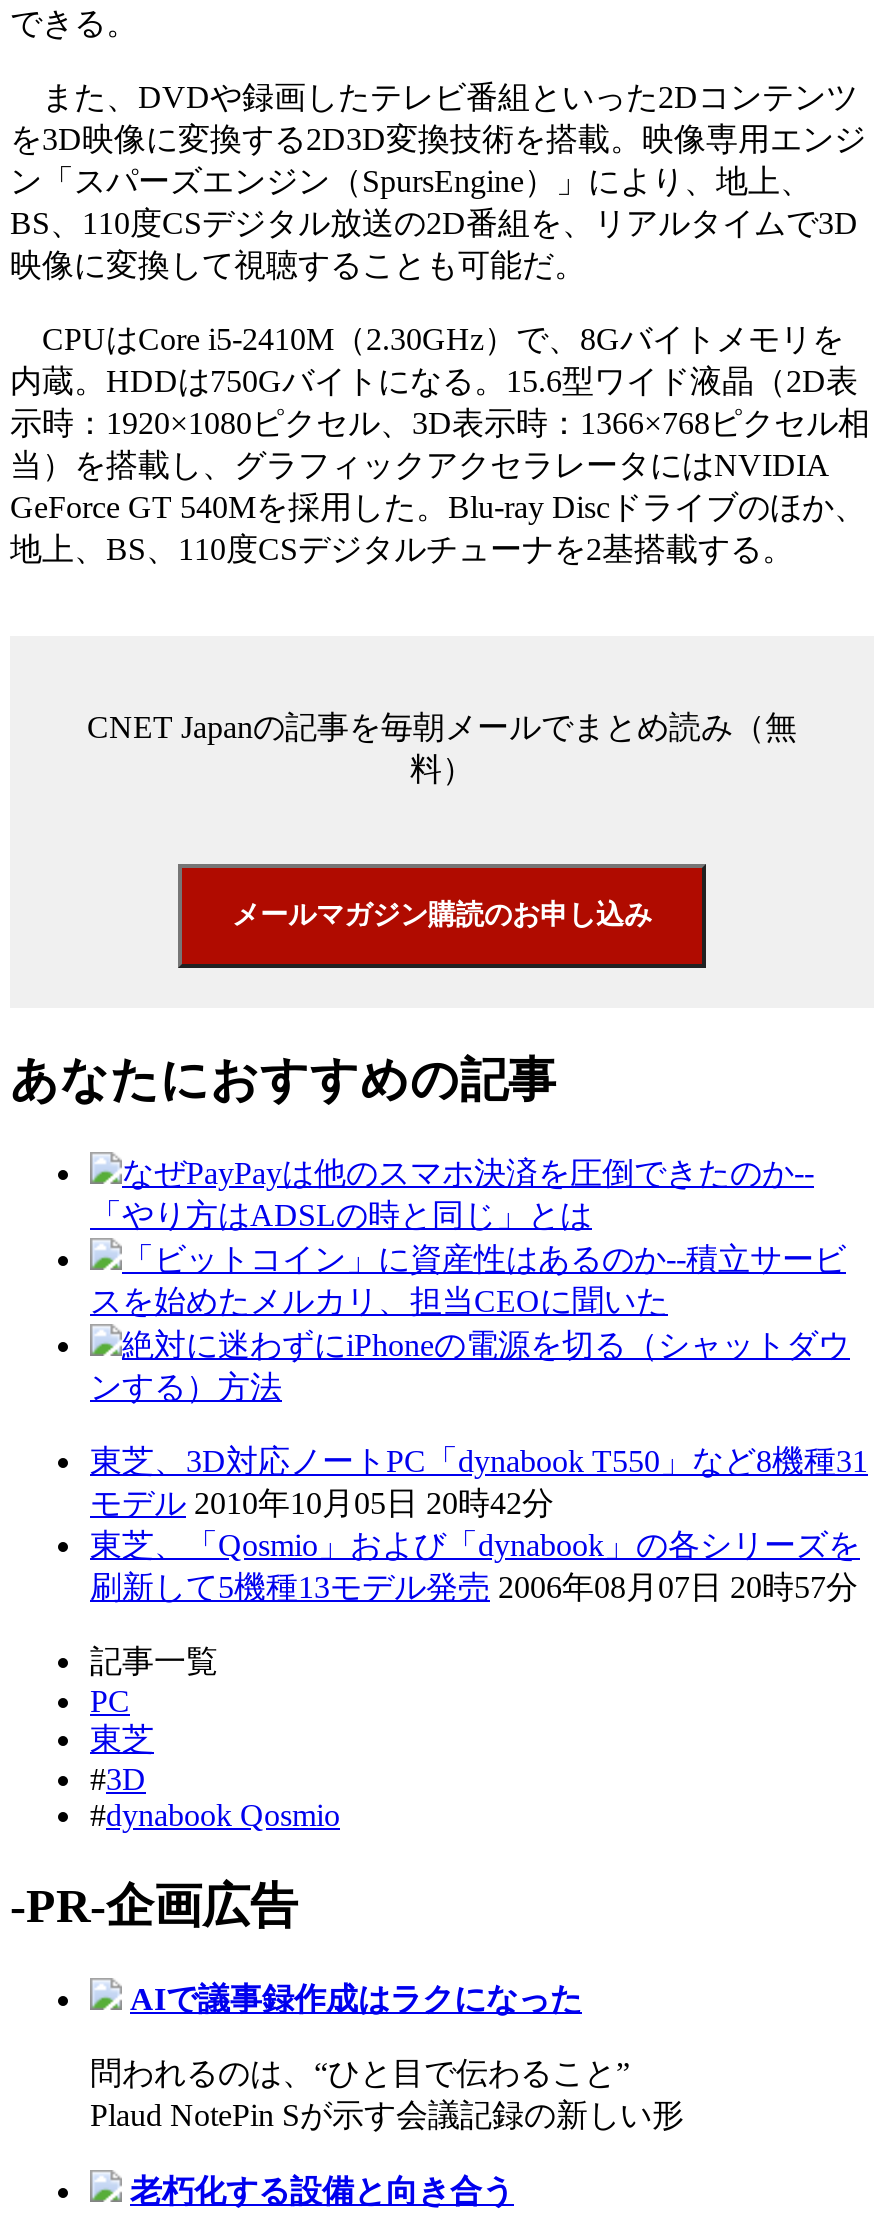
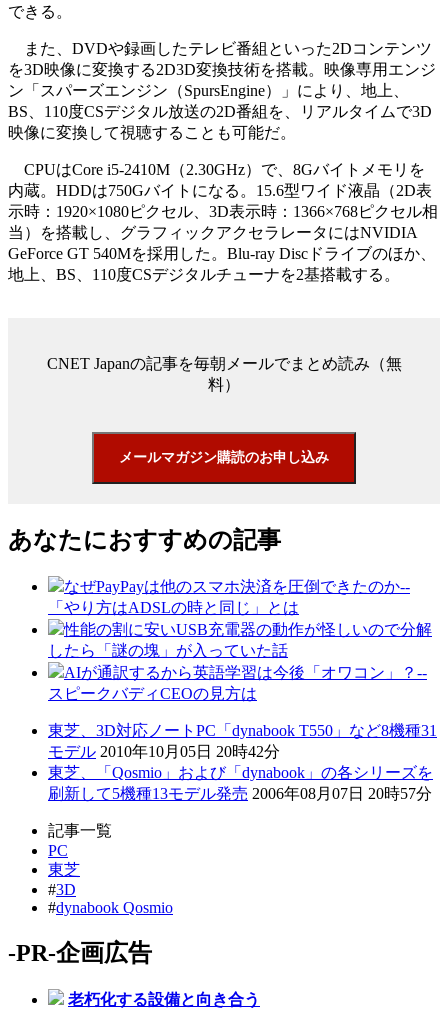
- 「ビットコイン」に資産性はあるのか--積立サービ
- スを始めたメルカリ、担当CEOに聞いた
- 絶対に迷わずにiPhoneの電源を切る（シャットダウ
- ンする）方法
+ 性能の割に安いUSB充電器の動作が怪しいので分解
+ したら「謎の塊」が入っていた話
+ AIが通訳するから英語学習は今後「オワコン」？--
+ スピークバディCEOの見方は

- AIで議事録作成はラクになった
- 問われるのは、“ひと目で伝わること”
- Plaud NotePin Sが示す会議記録の新しい形
